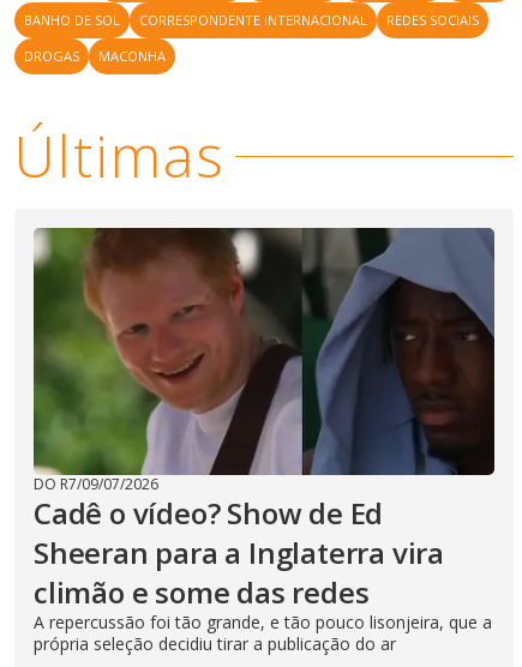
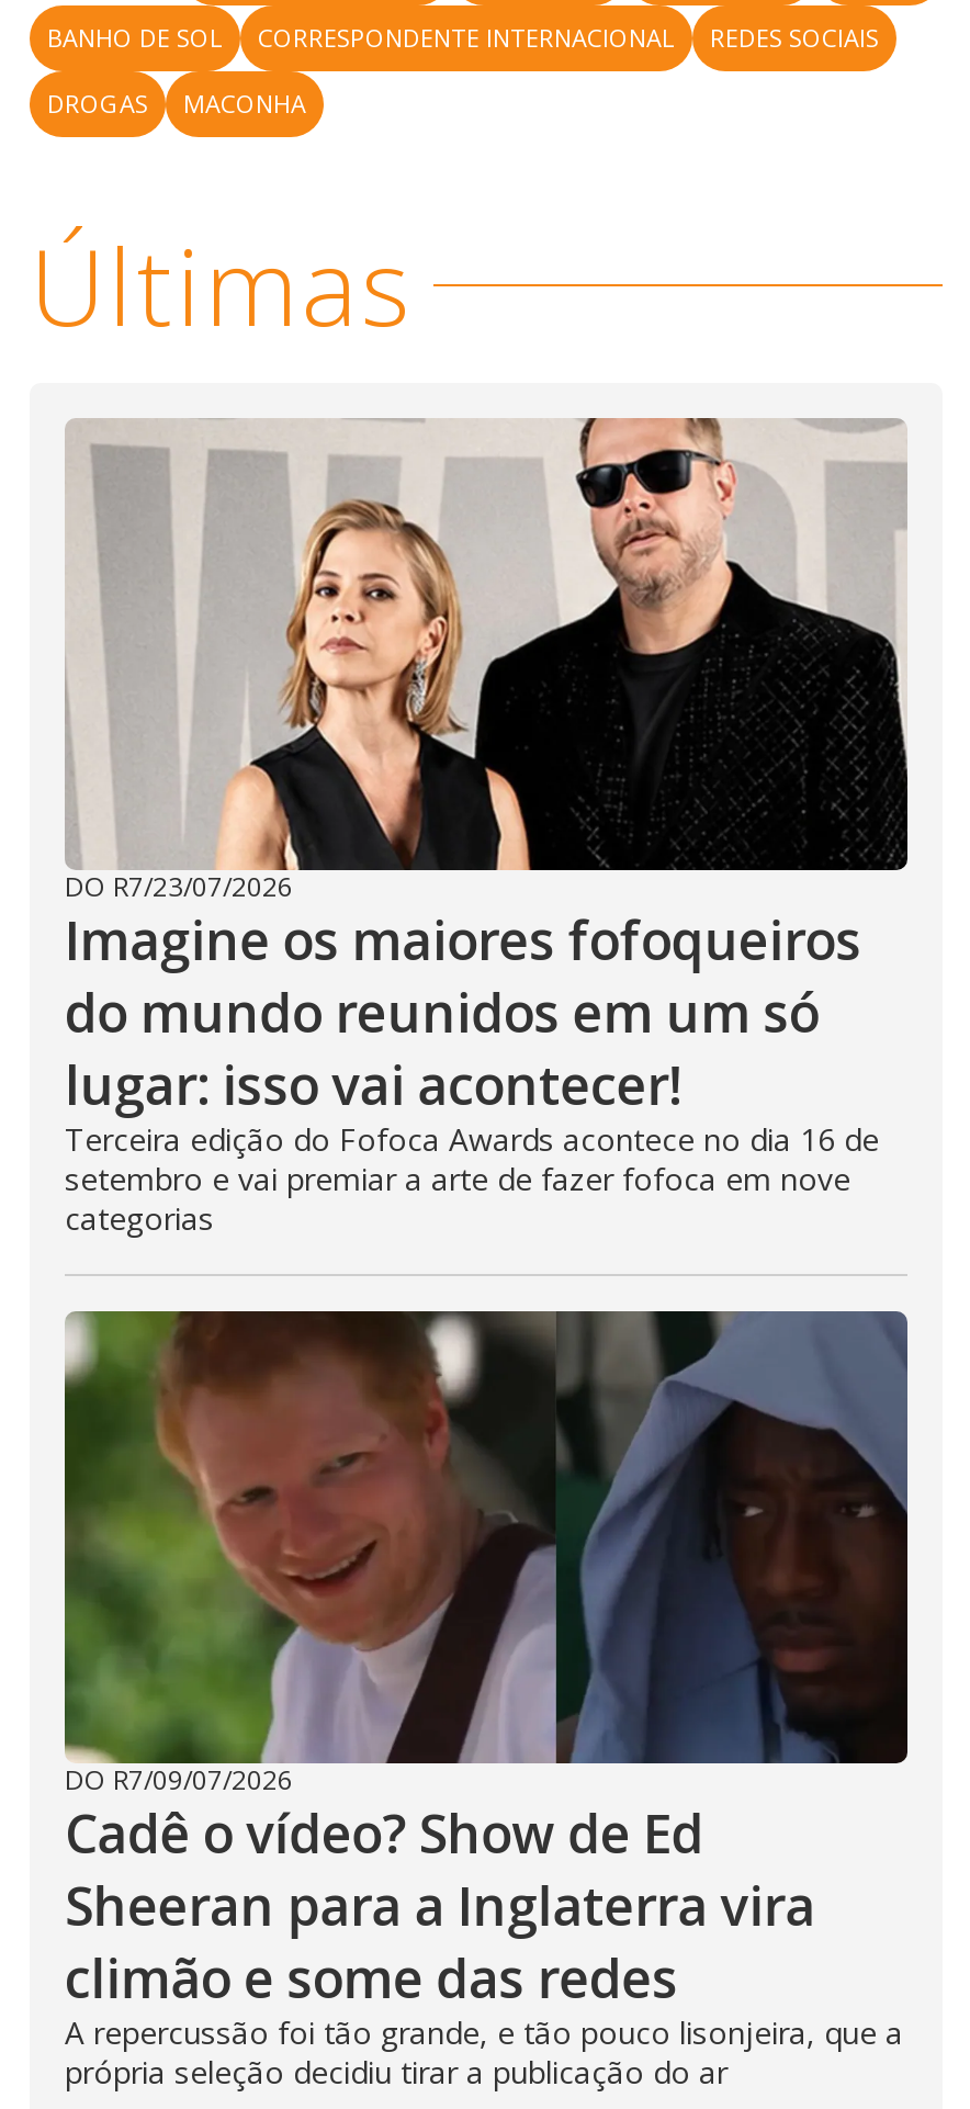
+ [image]
+ DO R7/23/07/2026
+ Imagine os maiores fofoqueiros
+ do mundo reunidos em um só
+ lugar: isso vai acontecer!
+ Terceira edição do Fofoca Awards acontece no dia 16 de
+ setembro e vai premiar a arte de fazer fofoca em nove
+ categorias
